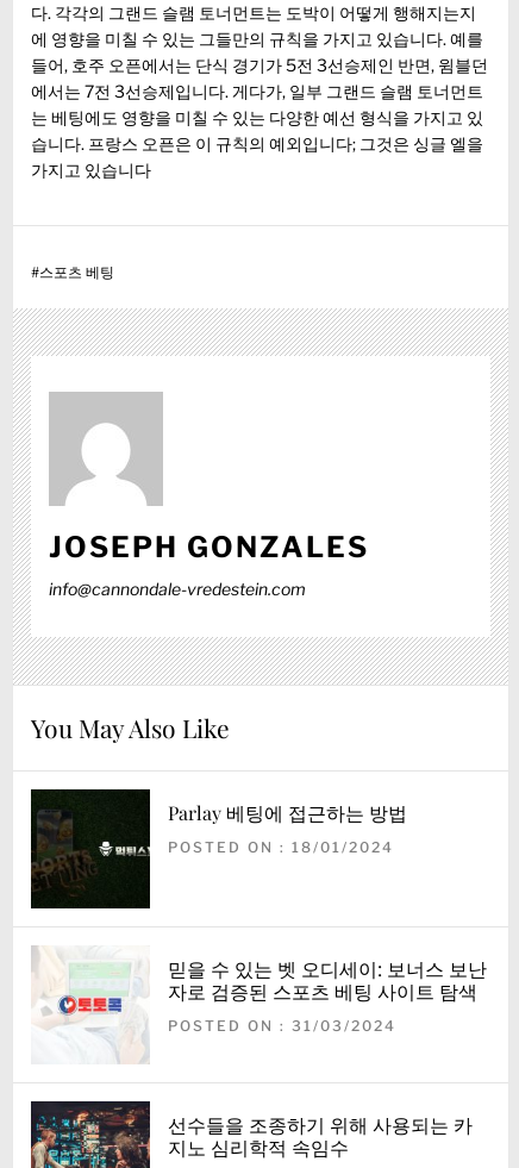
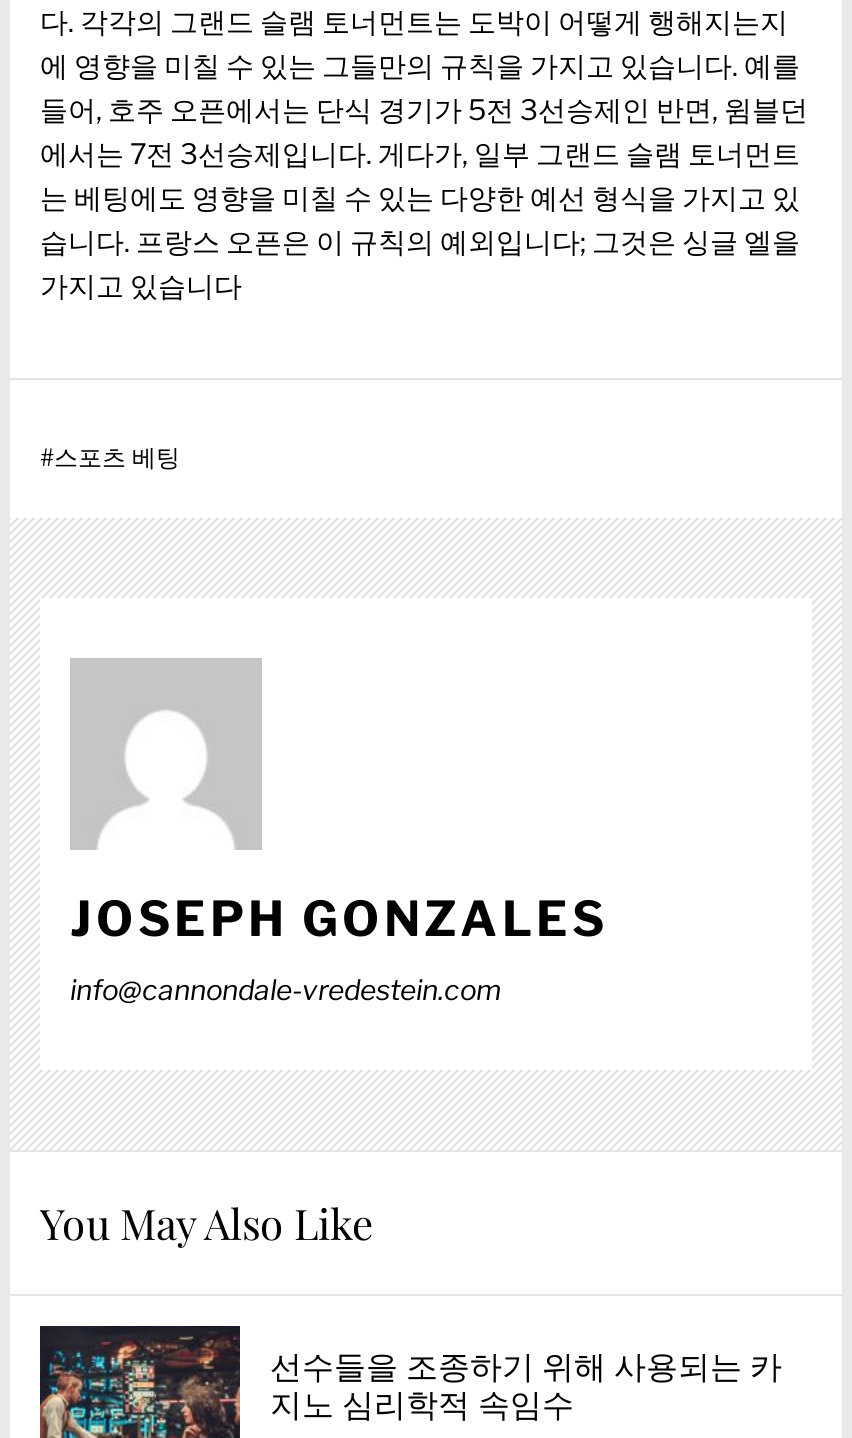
- [image]
- Parlay 베팅에 접근하는 방법
- POSTED ON : 18/01/2024

- [image]
- 믿을 수 있는 벳 오디세이: 보너스 보난
- 자로 검증된 스포츠 베팅 사이트 탐색
- POSTED ON : 31/03/2024
